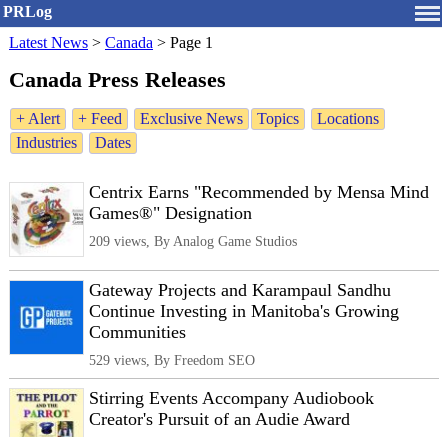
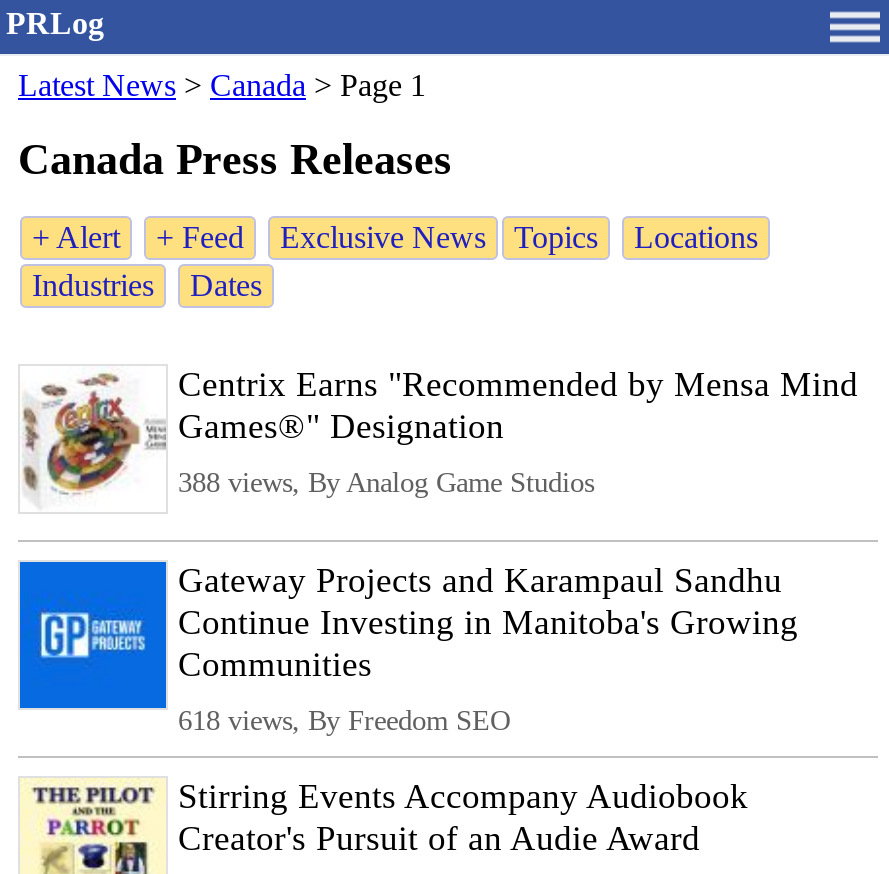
- 209 views, By Analog Game Studios
+ 388 views, By Analog Game Studios

- 529 views, By Freedom SEO
+ 618 views, By Freedom SEO
